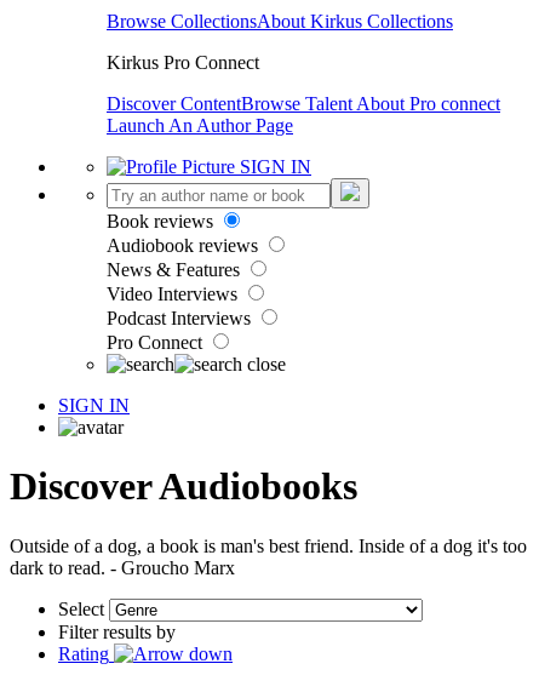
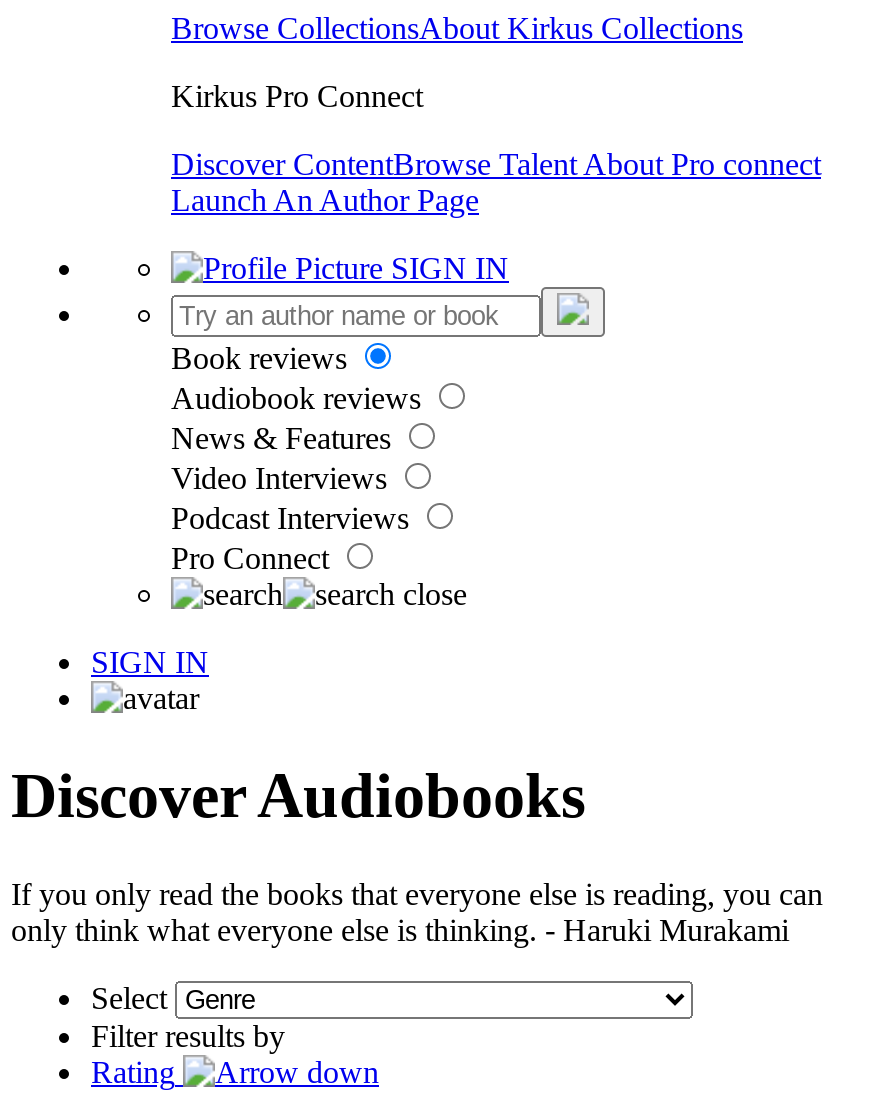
- Outside of a dog, a book is man's best friend. Inside of a dog it's too
- dark to read. - Groucho Marx
+ If you only read the books that everyone else is reading, you can
+ only think what everyone else is thinking. - Haruki Murakami
